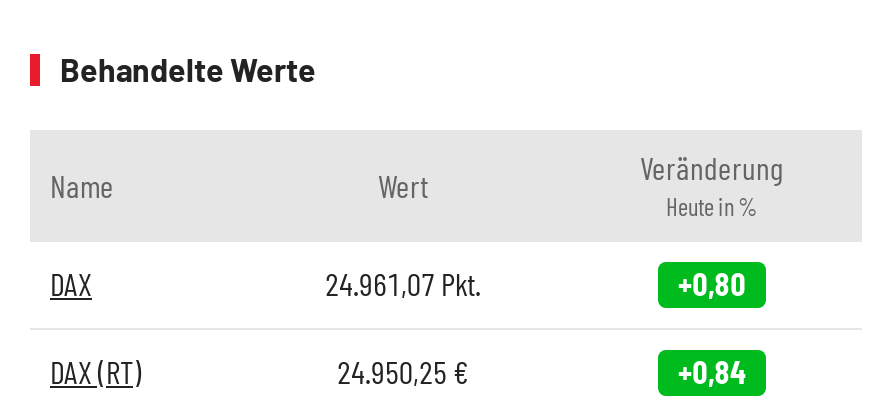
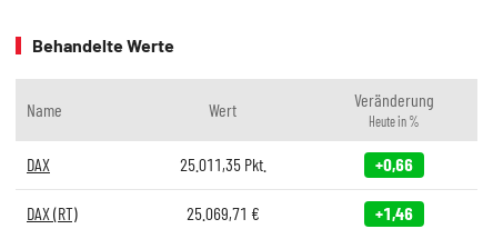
- 24.961,07 Pkt.
+ 25.011,35 Pkt.

- +0,80
+ +0,66

- 24.950,25 €
+ 25.069,71 €

- +0,84
+ +1,46
